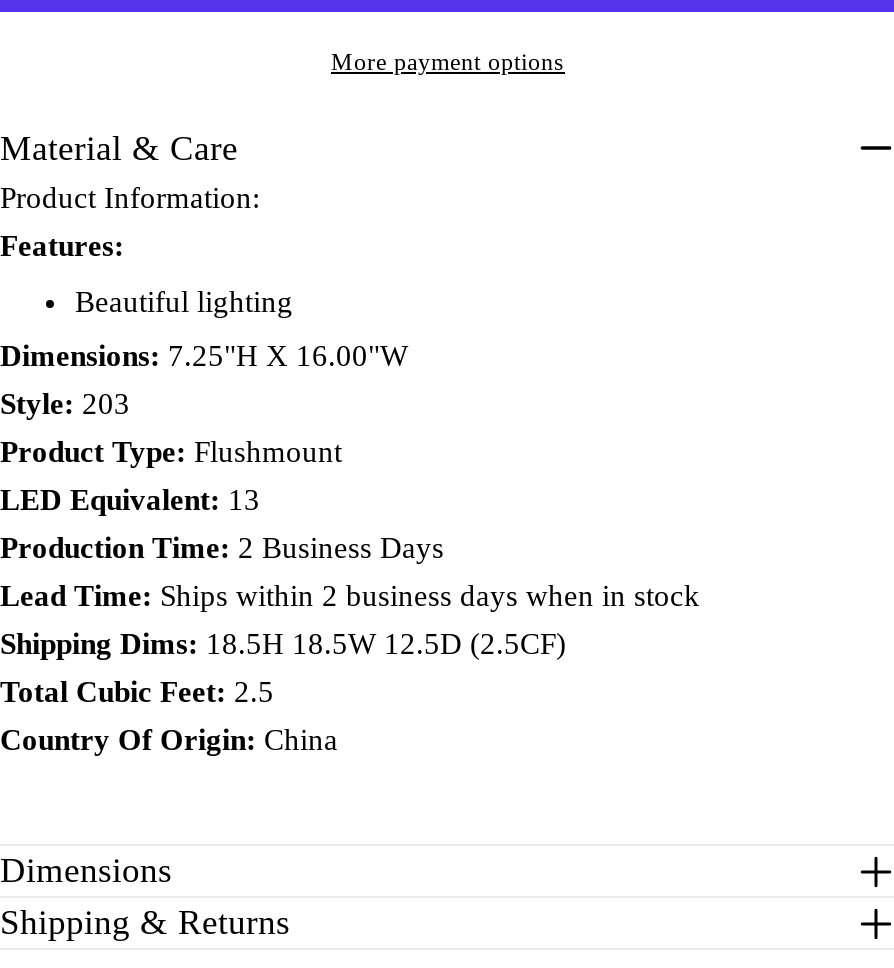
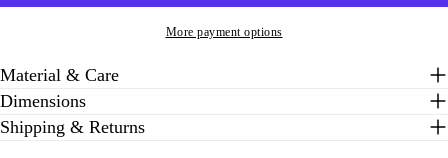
- Product Information:
- Features:
- Beautiful lighting
- Dimensions: 7.25"H X 16.00"W
- Style: 203
- Product Type: Flushmount
- LED Equivalent: 13
- Production Time: 2 Business Days
- Lead Time: Ships within 2 business days when in stock
- Shipping Dims: 18.5H 18.5W 12.5D (2.5CF)
- Total Cubic Feet: 2.5
- Country Of Origin: China
